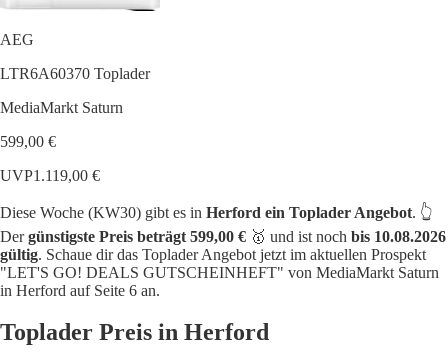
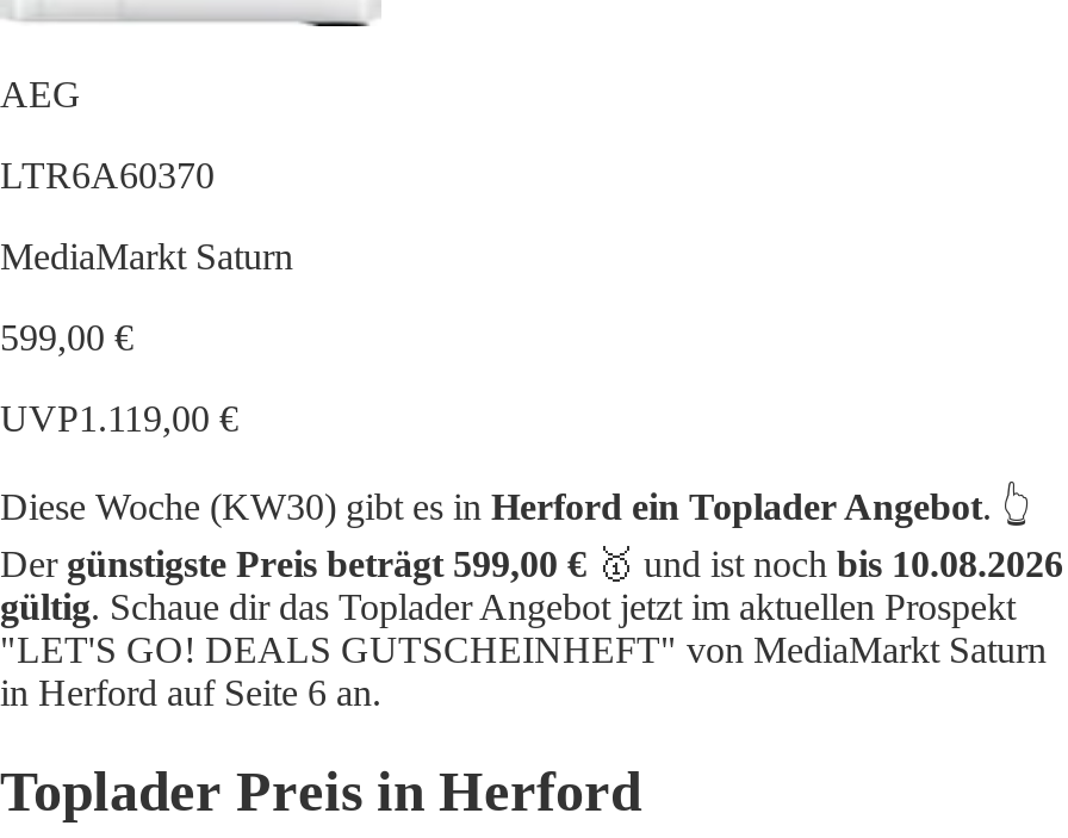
- LTR6A60370 Toplader
+ LTR6A60370
